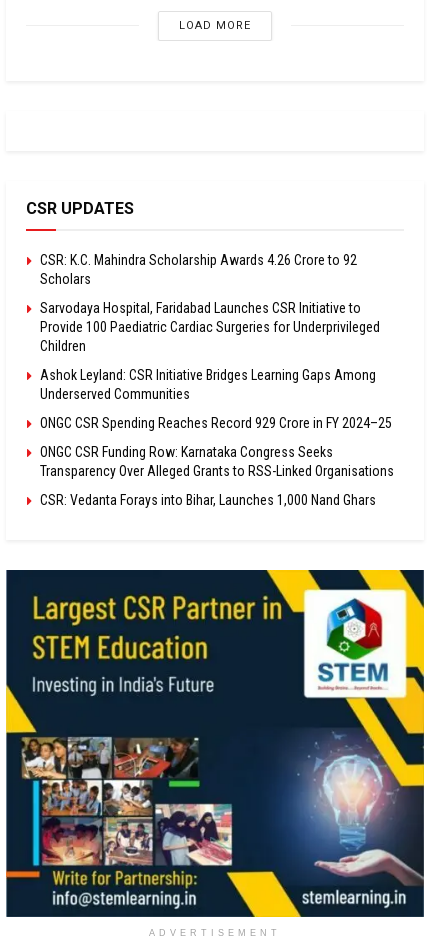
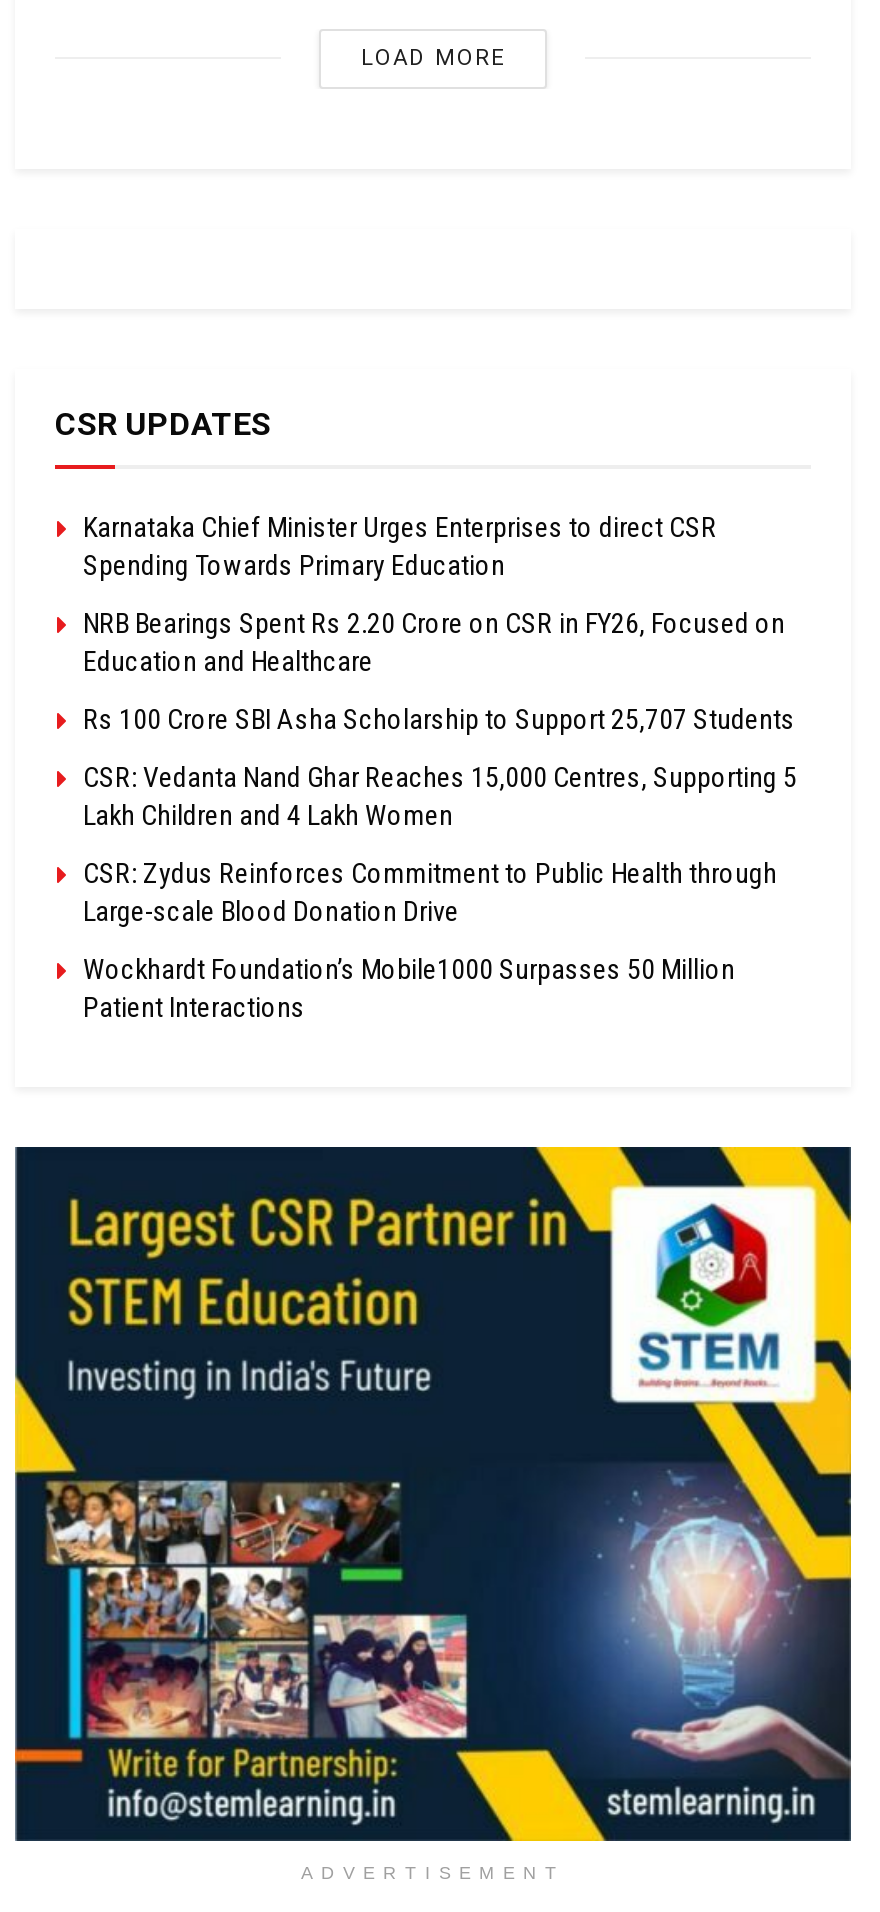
- CSR: K.C. Mahindra Scholarship Awards ₹4.26 Crore to 92
- Scholars
+ Karnataka Chief Minister Urges Enterprises to direct CSR
+ Spending Towards Primary Education

- Sarvodaya Hospital, Faridabad Launches CSR Initiative to
- Provide 100 Paediatric Cardiac Surgeries for Underprivileged
- Children
+ NRB Bearings Spent Rs 2.20 Crore on CSR in FY26, Focused on
+ Education and Healthcare

- Ashok Leyland: CSR Initiative Bridges Learning Gaps Among
- Underserved Communities
+ Rs 100 Crore SBI Asha Scholarship to Support 25,707 Students

- ONGC CSR Spending Reaches Record ₹929 Crore in FY 2024–25
+ CSR: Vedanta Nand Ghar Reaches 15,000 Centres, Supporting 5
+ Lakh Children and 4 Lakh Women

- ONGC CSR Funding Row: Karnataka Congress Seeks
- Transparency Over Alleged Grants to RSS-Linked Organisations
+ CSR: Zydus Reinforces Commitment to Public Health through
+ Large-scale Blood Donation Drive

- CSR: Vedanta Forays into Bihar, Launches 1,000 Nand Ghars
+ Wockhardt Foundation’s Mobile1000 Surpasses 50 Million
+ Patient Interactions
